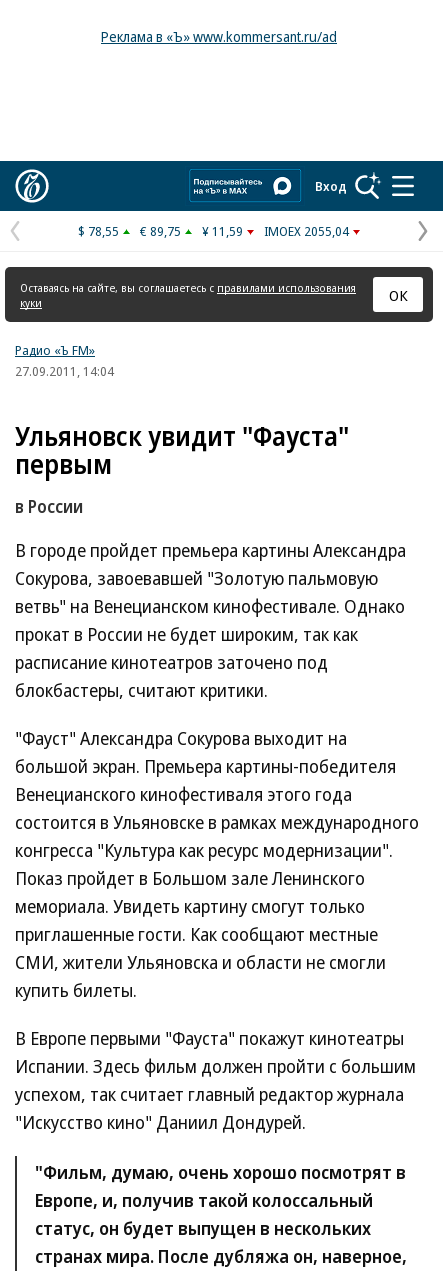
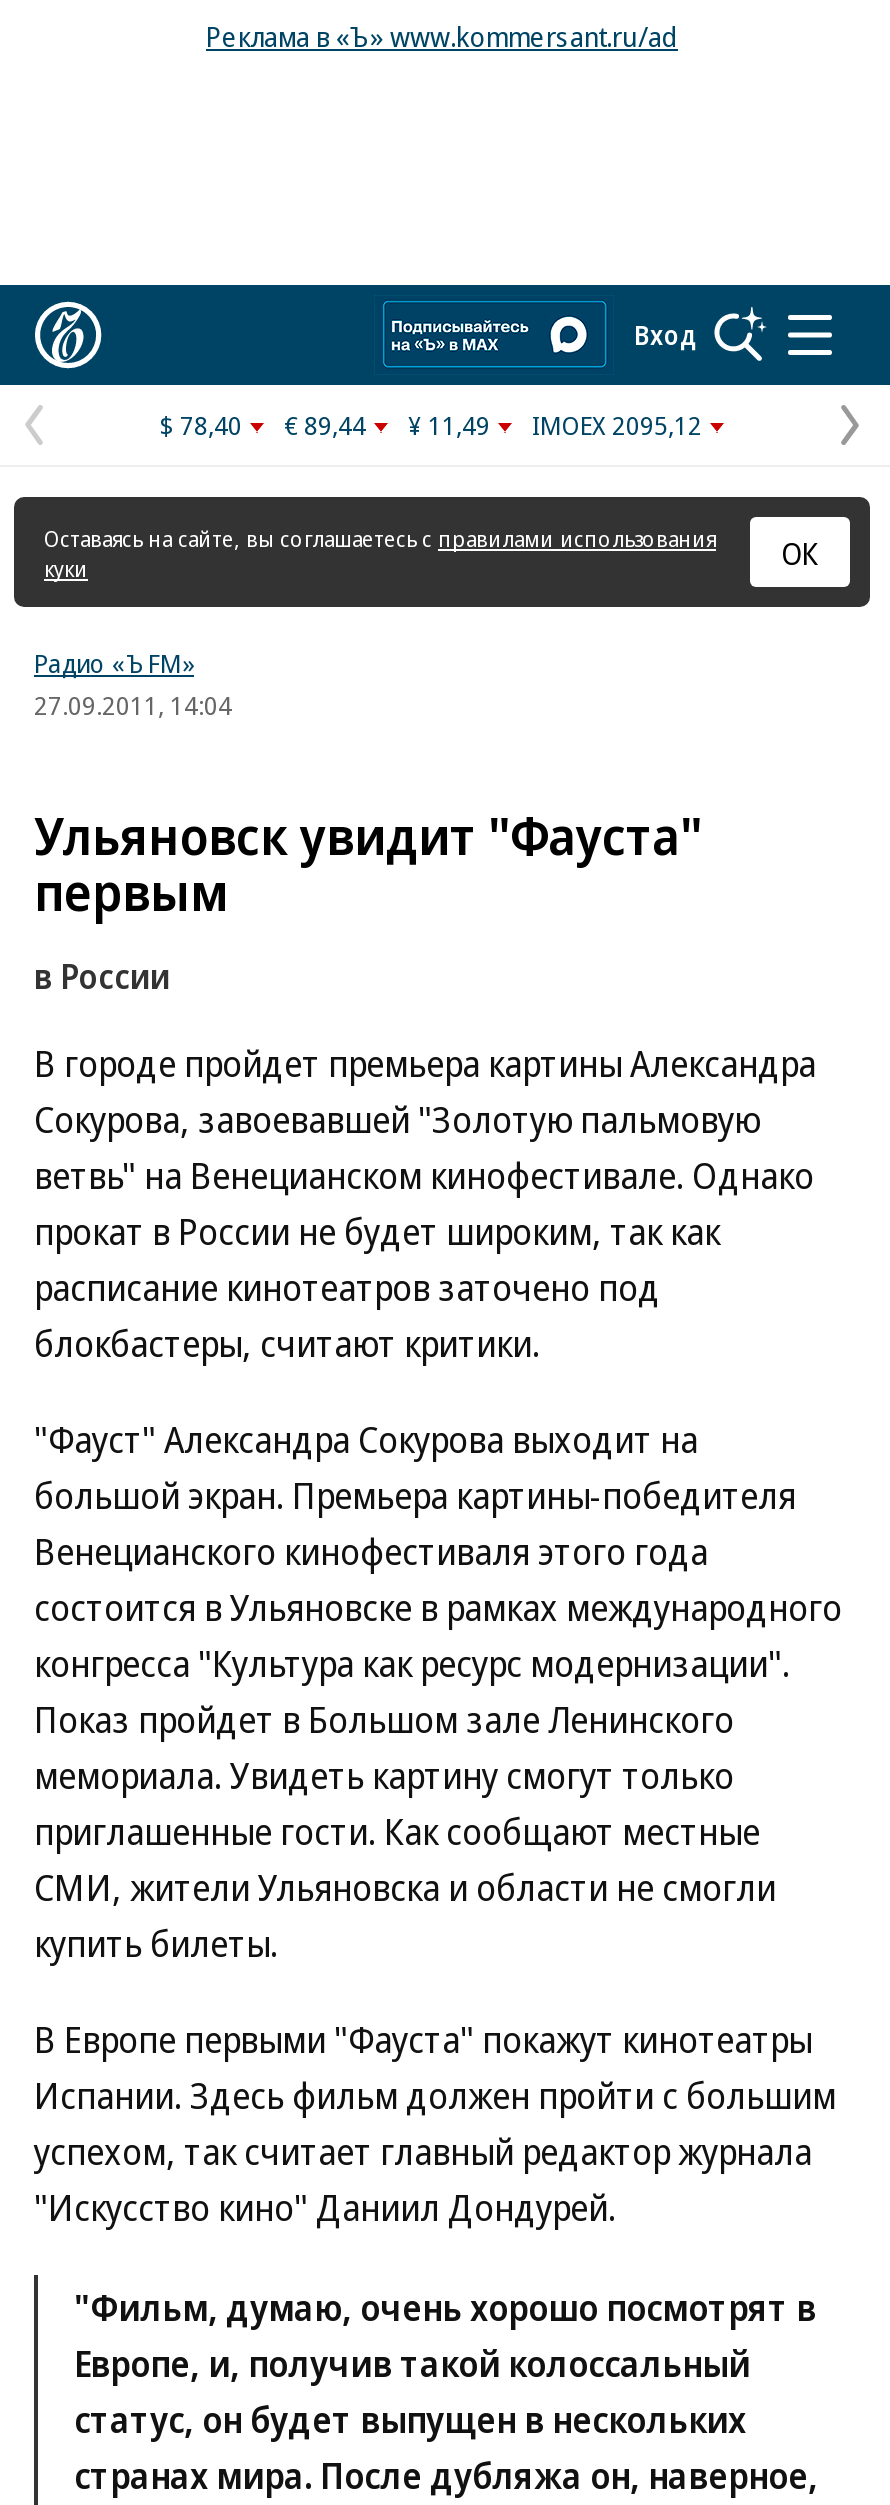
- $ 78,55
+ $ 78,40

- € 89,75
+ € 89,44

- ¥ 11,59
+ ¥ 11,49

- IMOEX 2055,04
+ IMOEX 2095,12
